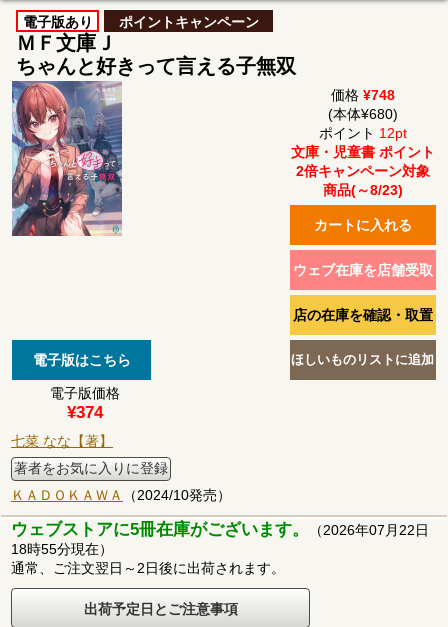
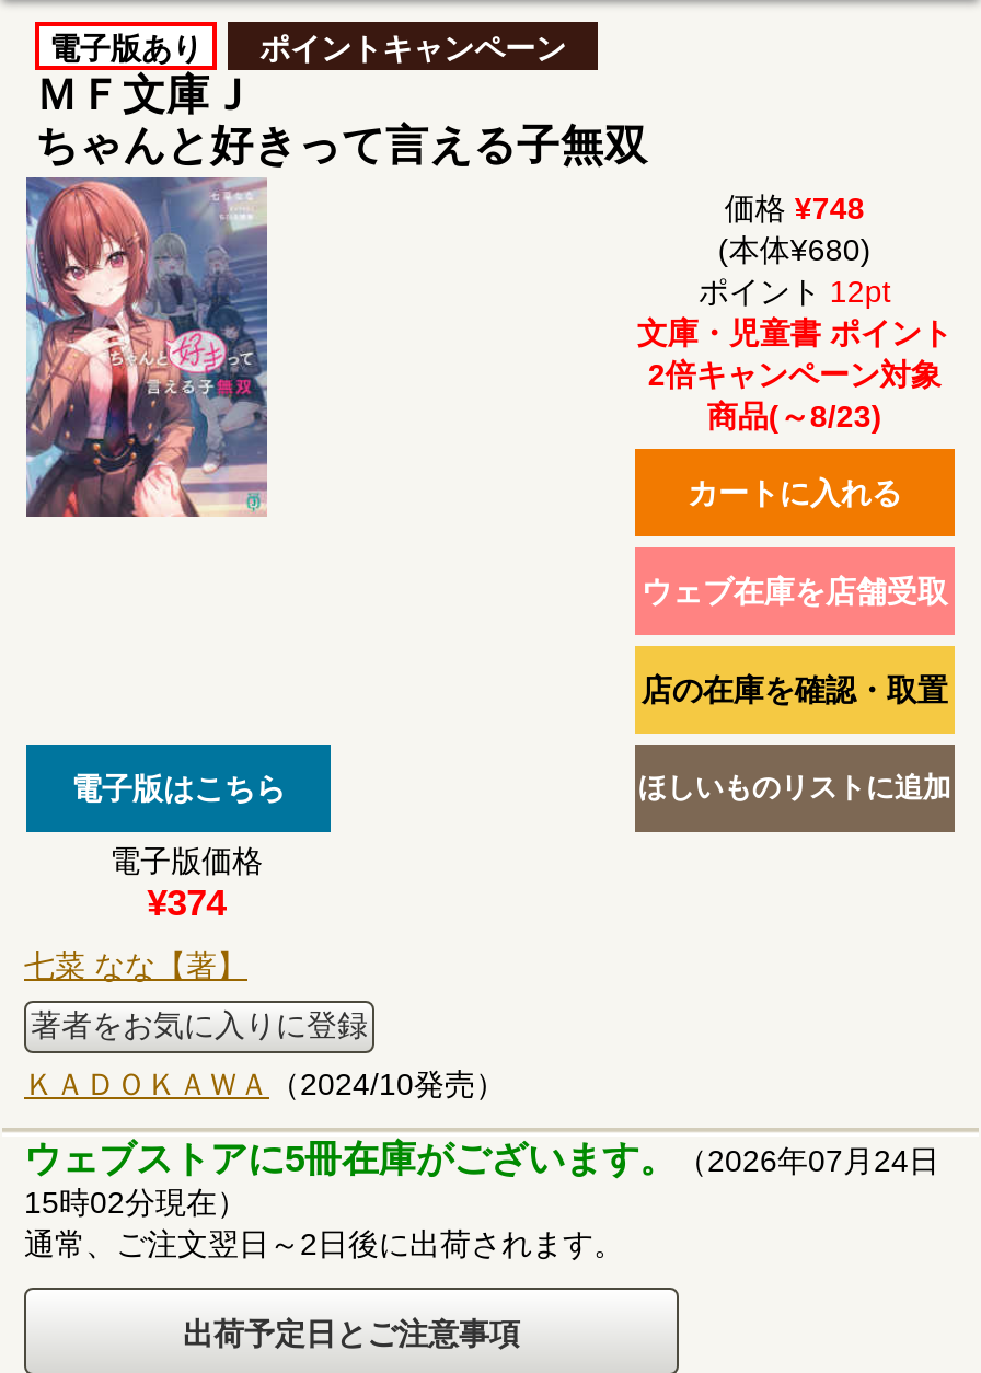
- ウェブストアに5冊在庫がございます。（2026年07月22日
+ ウェブストアに5冊在庫がございます。（2026年07月24日

- 18時55分現在）
+ 15時02分現在）
